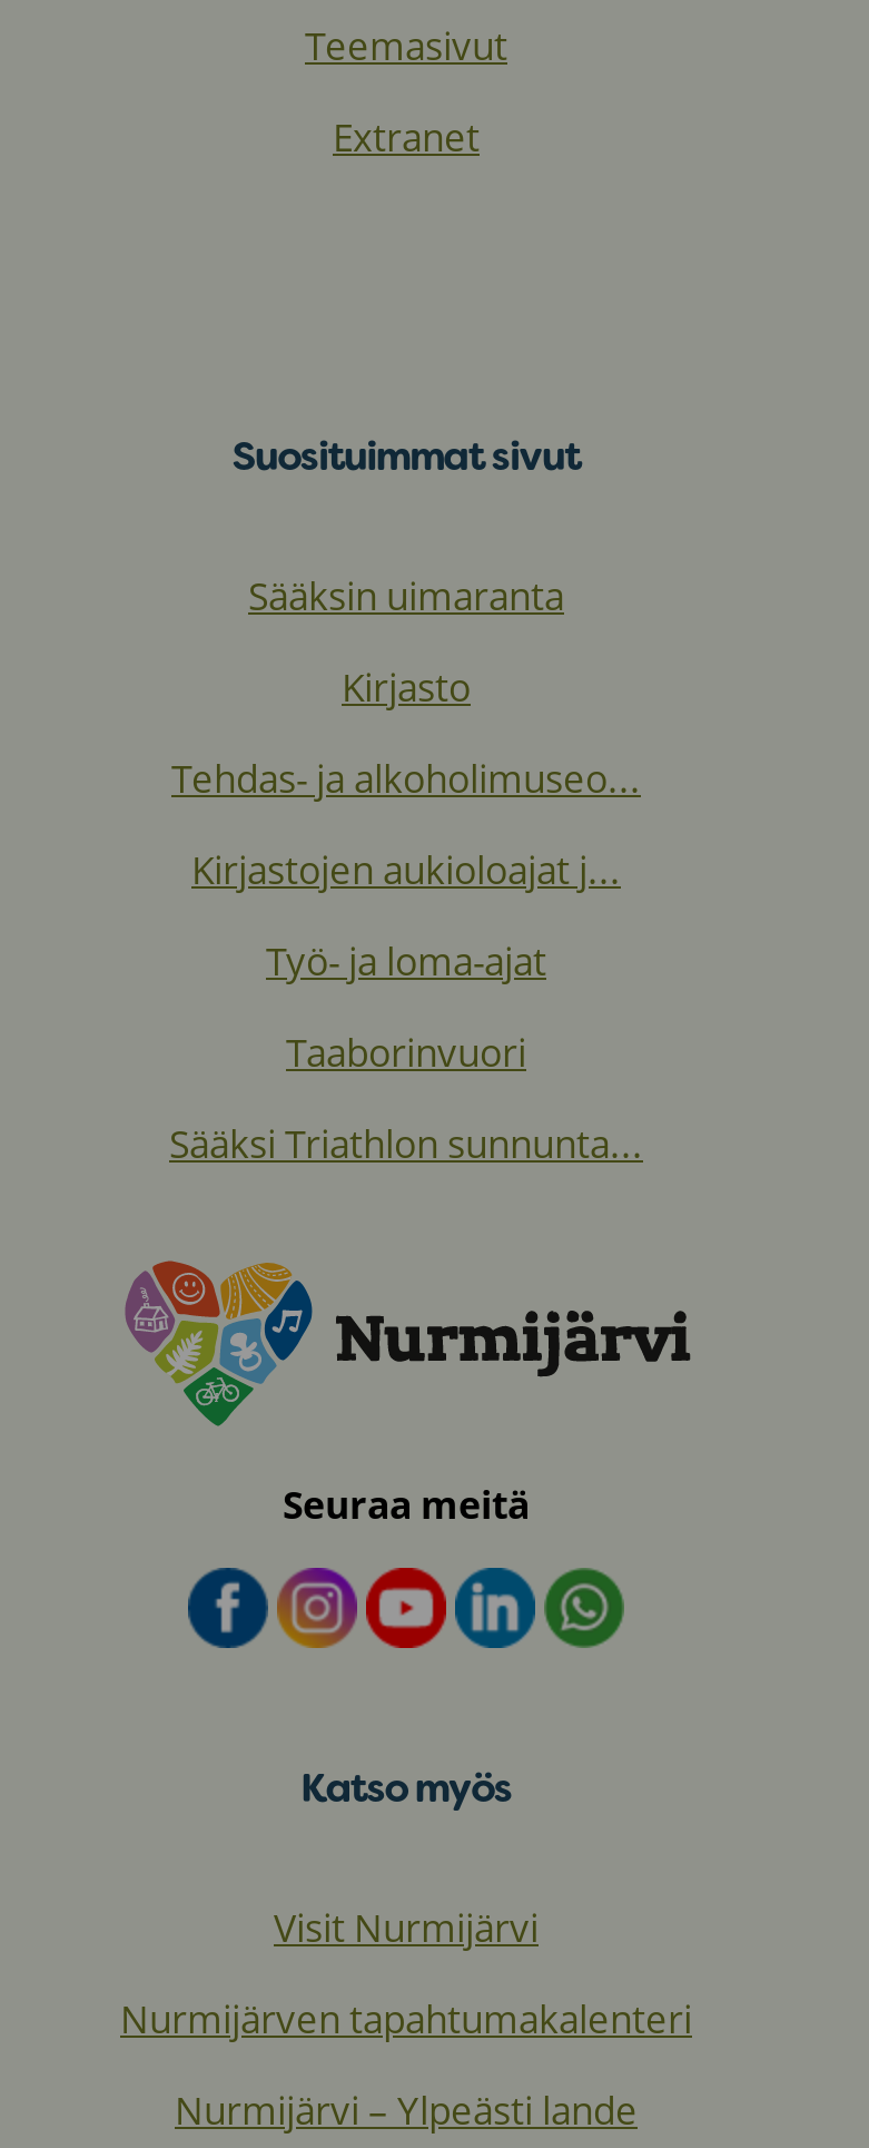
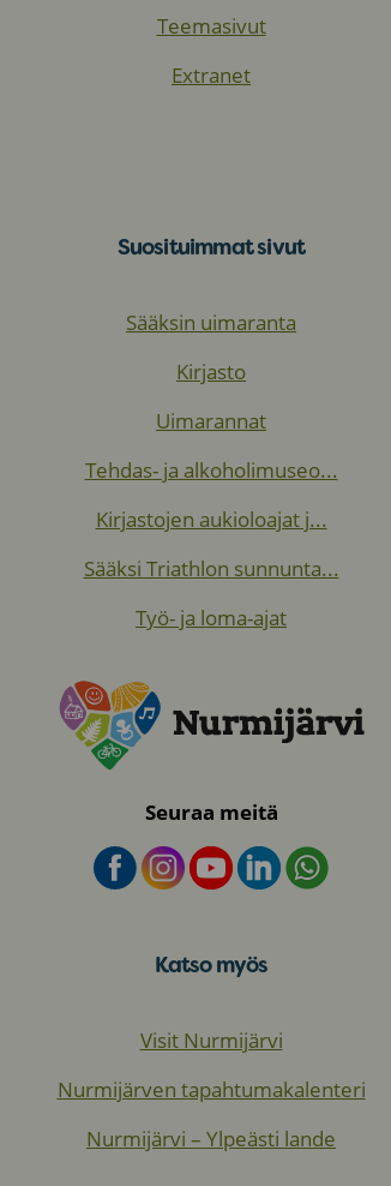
+ Uimarannat

moved down: Tehdas- ja alkoholimuseo... | Kirjastojen aukioloajat j...

moved down: Työ- ja loma-ajat

- Taaborinvuori

moved up: Sääksi Triathlon sunnunta...
